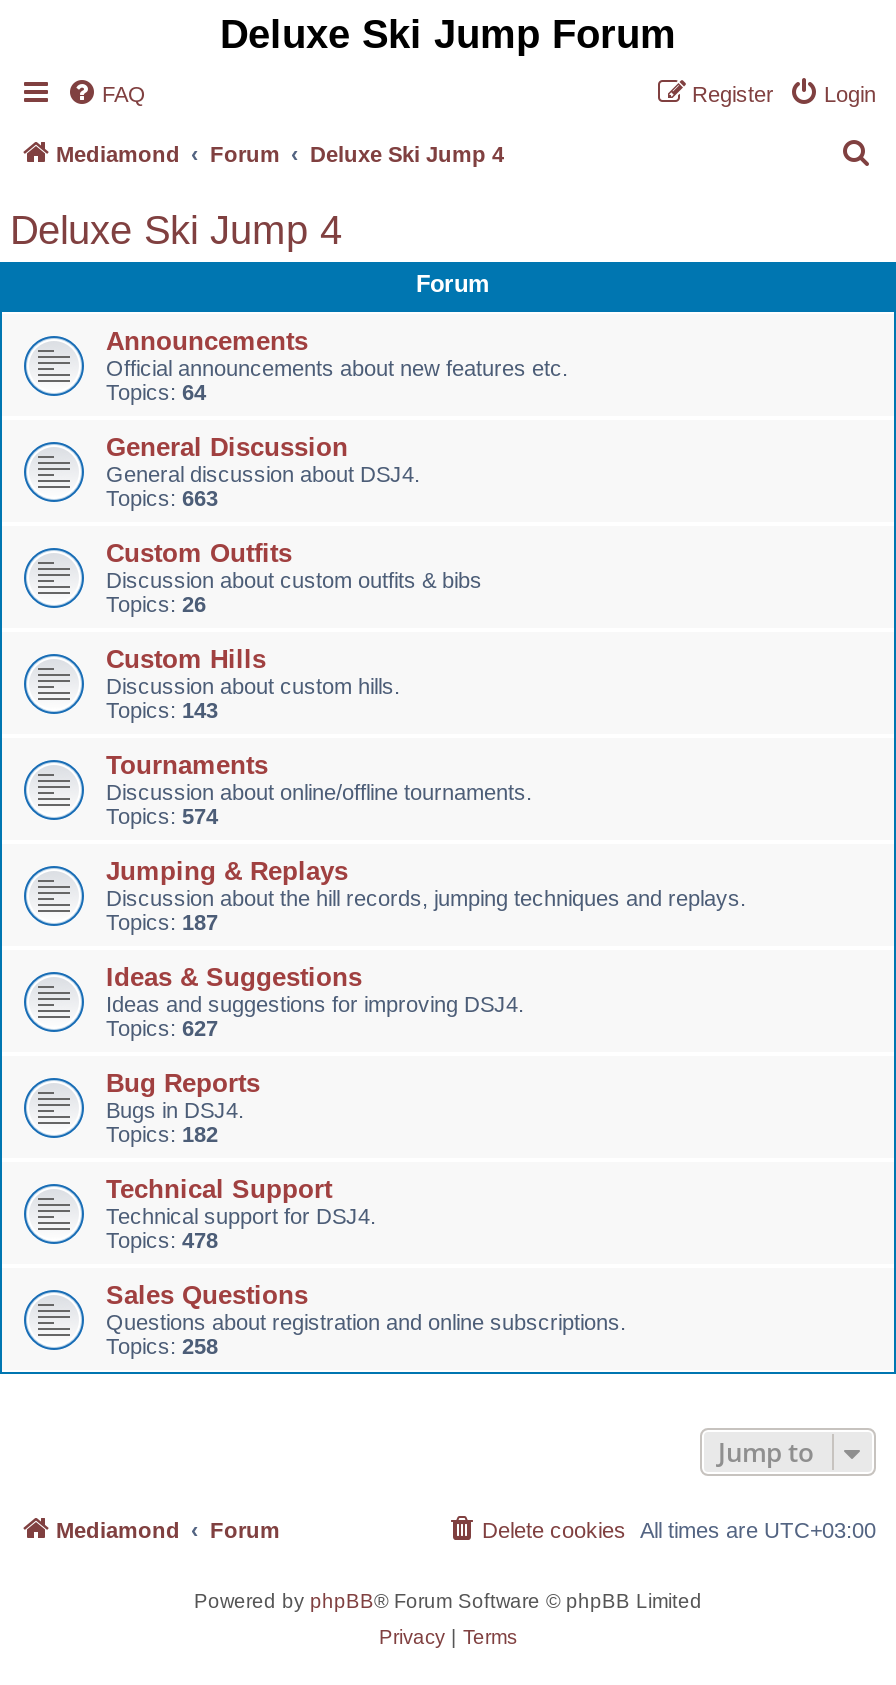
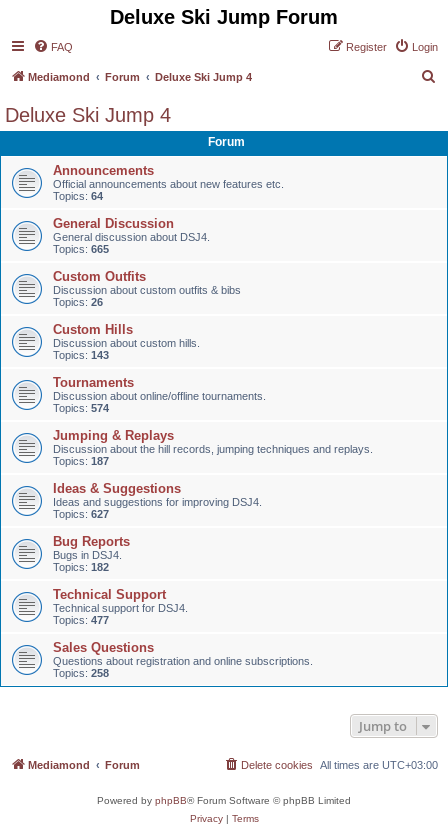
- Topics: 663
+ Topics: 665

- Topics: 478
+ Topics: 477
